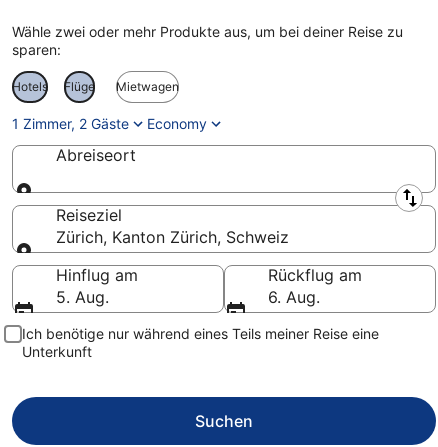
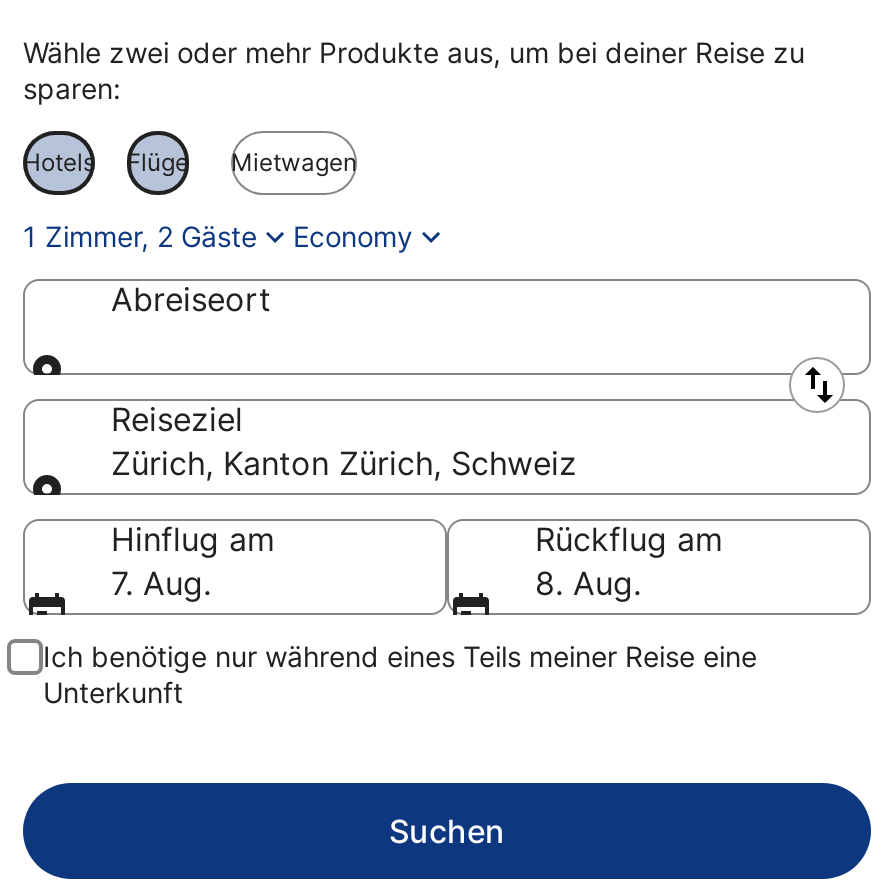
- 5. Aug.
+ 7. Aug.

- 6. Aug.
+ 8. Aug.
